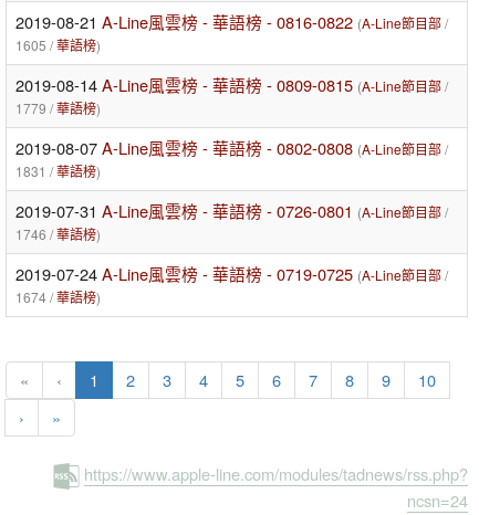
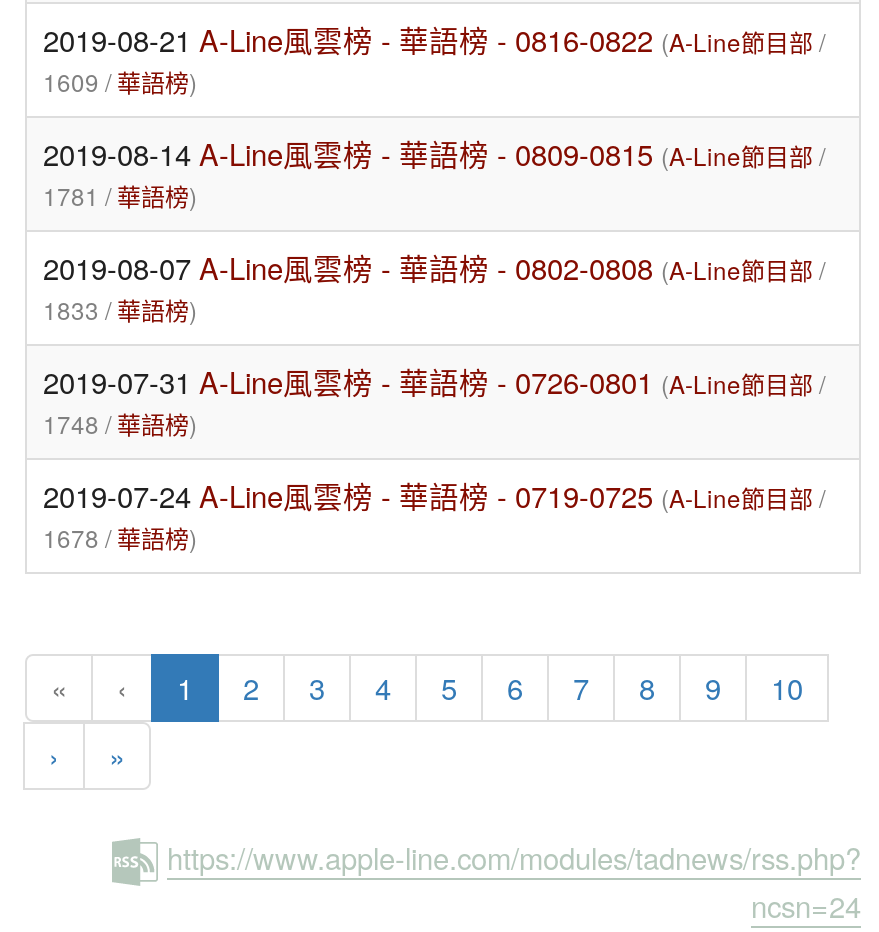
- 1605 /華語榜)
+ 1609 /華語榜)

- 1779 /華語榜)
+ 1781 /華語榜)

- 1831 /華語榜)
+ 1833 /華語榜)

- 1746 /華語榜)
+ 1748 /華語榜)

- 1674 /華語榜)
+ 1678 /華語榜)
